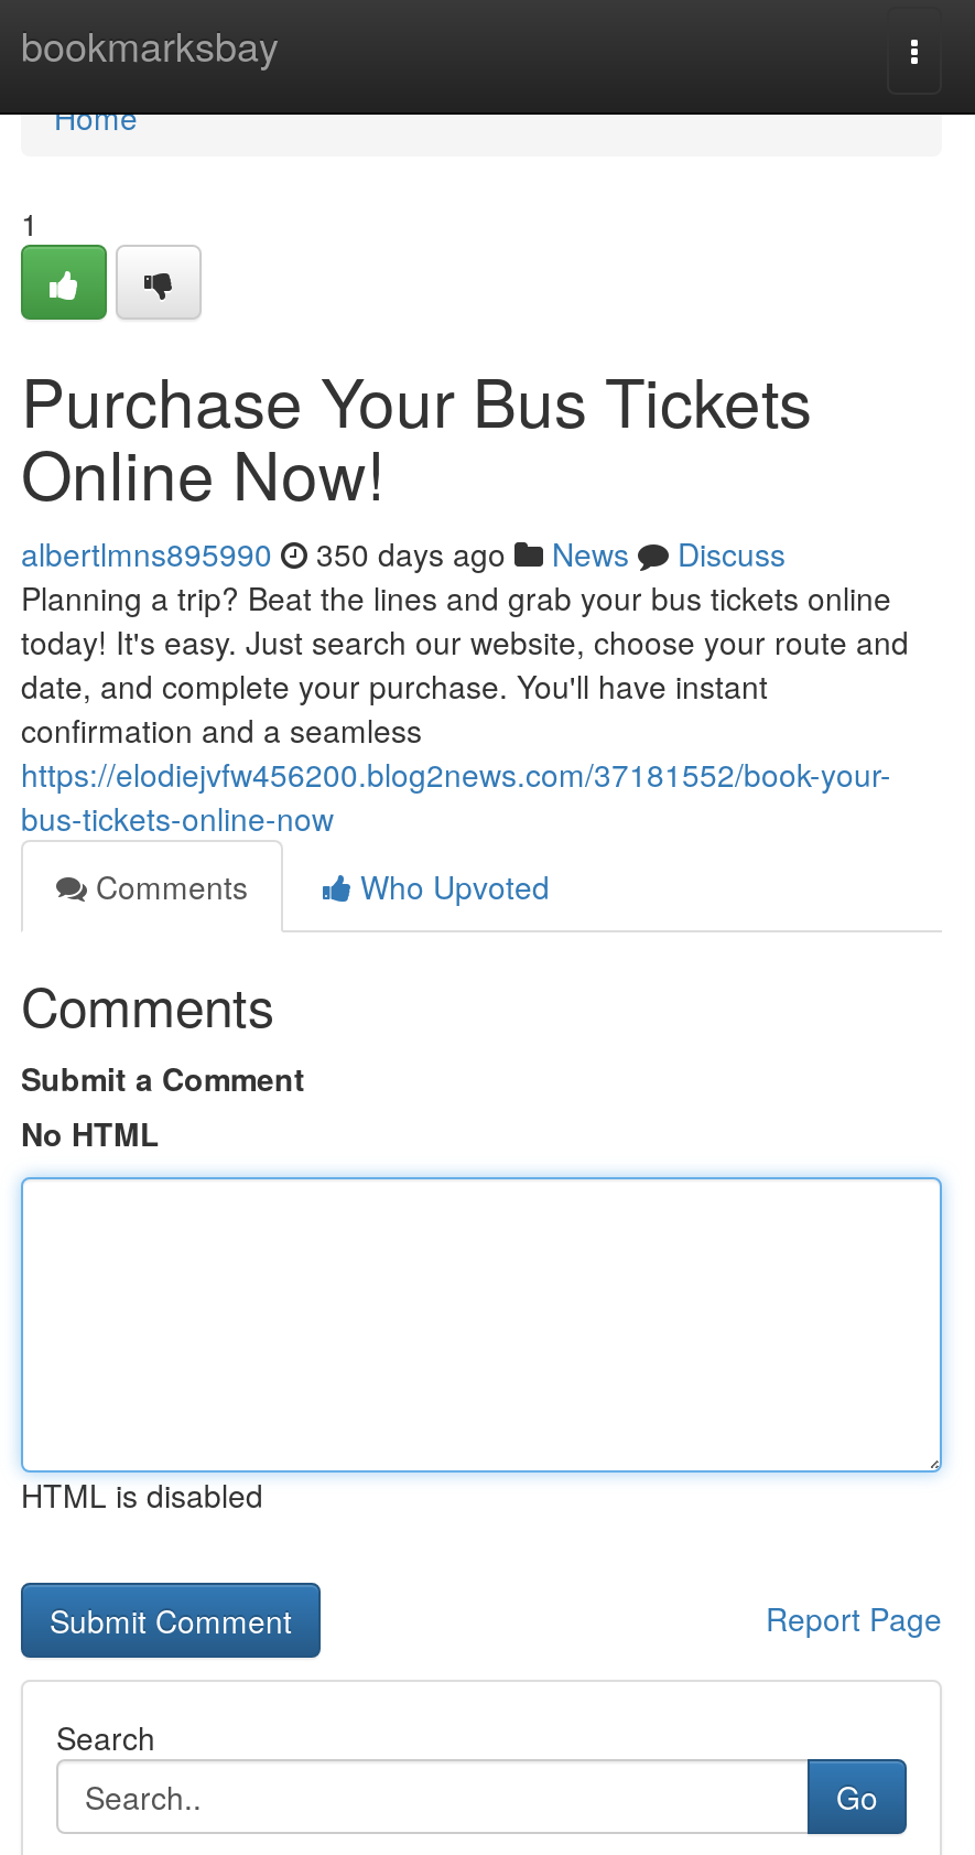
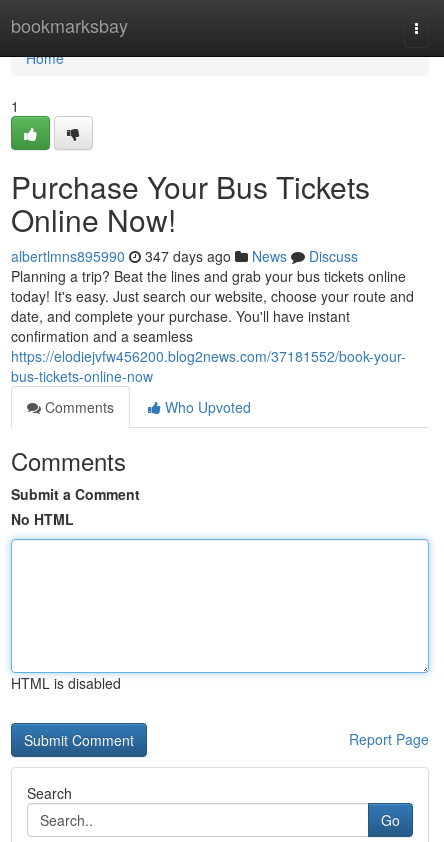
- albertlmns895990 350 days ago News Discuss
+ albertlmns895990 347 days ago News Discuss
